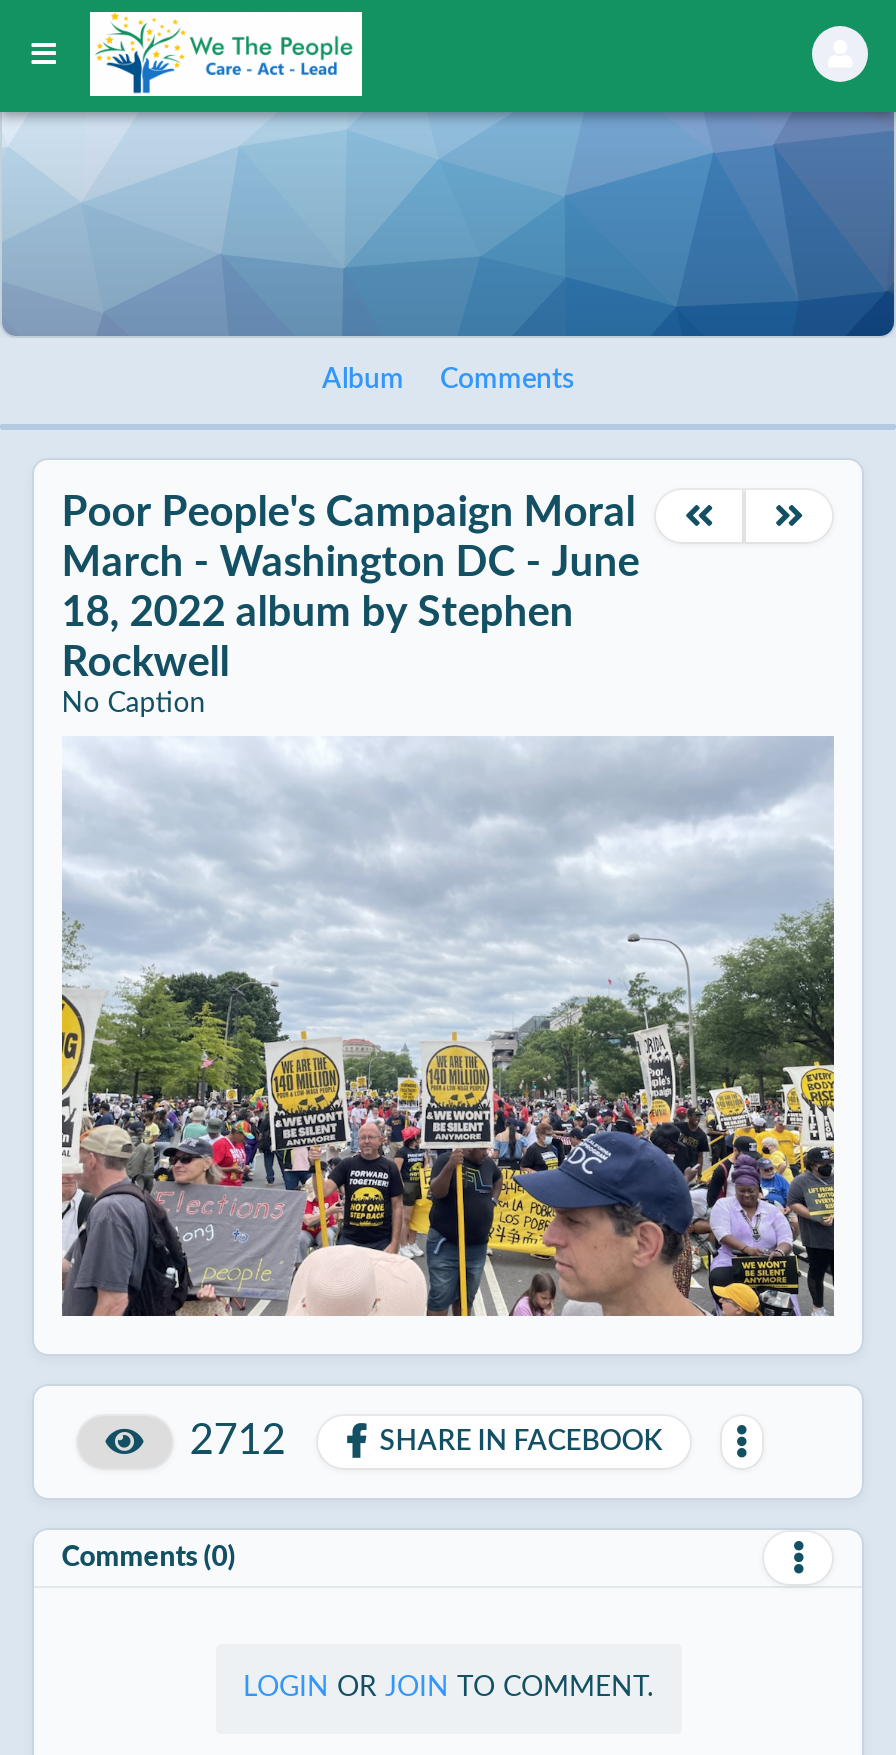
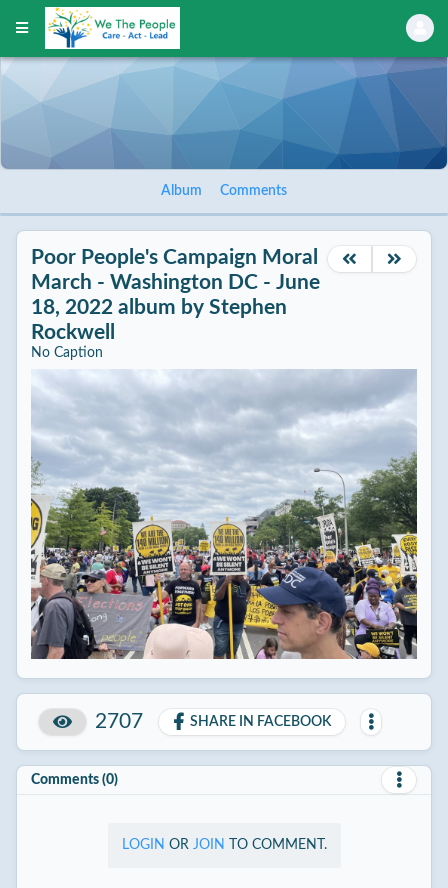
- 2712
+ 2707
